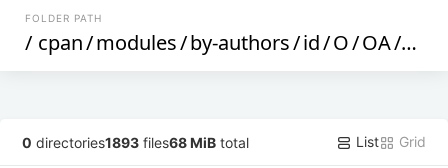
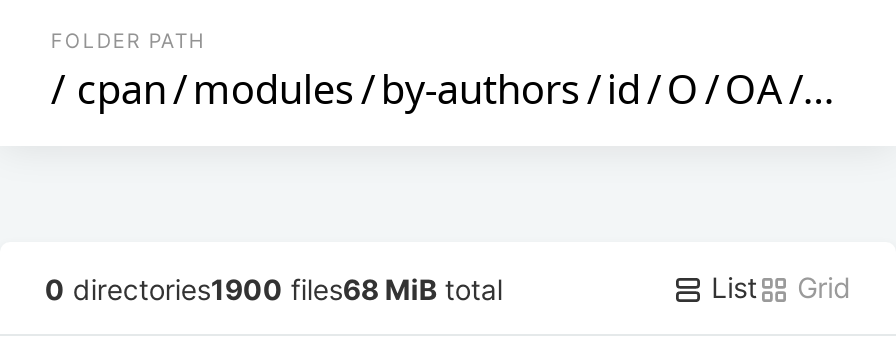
- 0 directories1893 files68 MiB total
+ 0 directories1900 files68 MiB total
